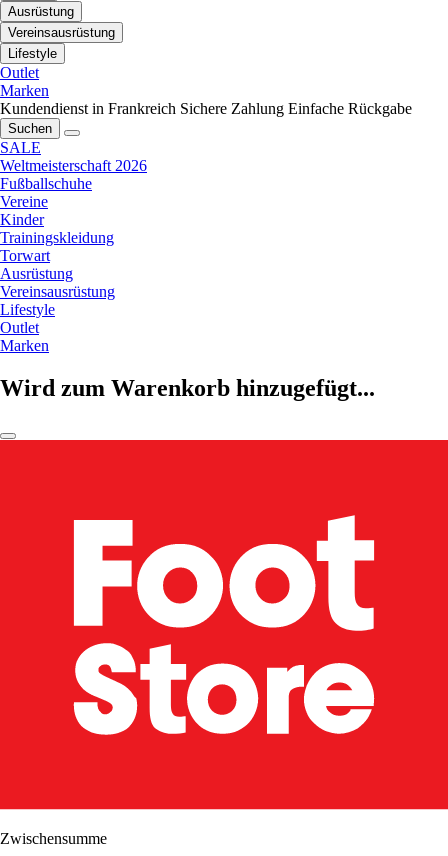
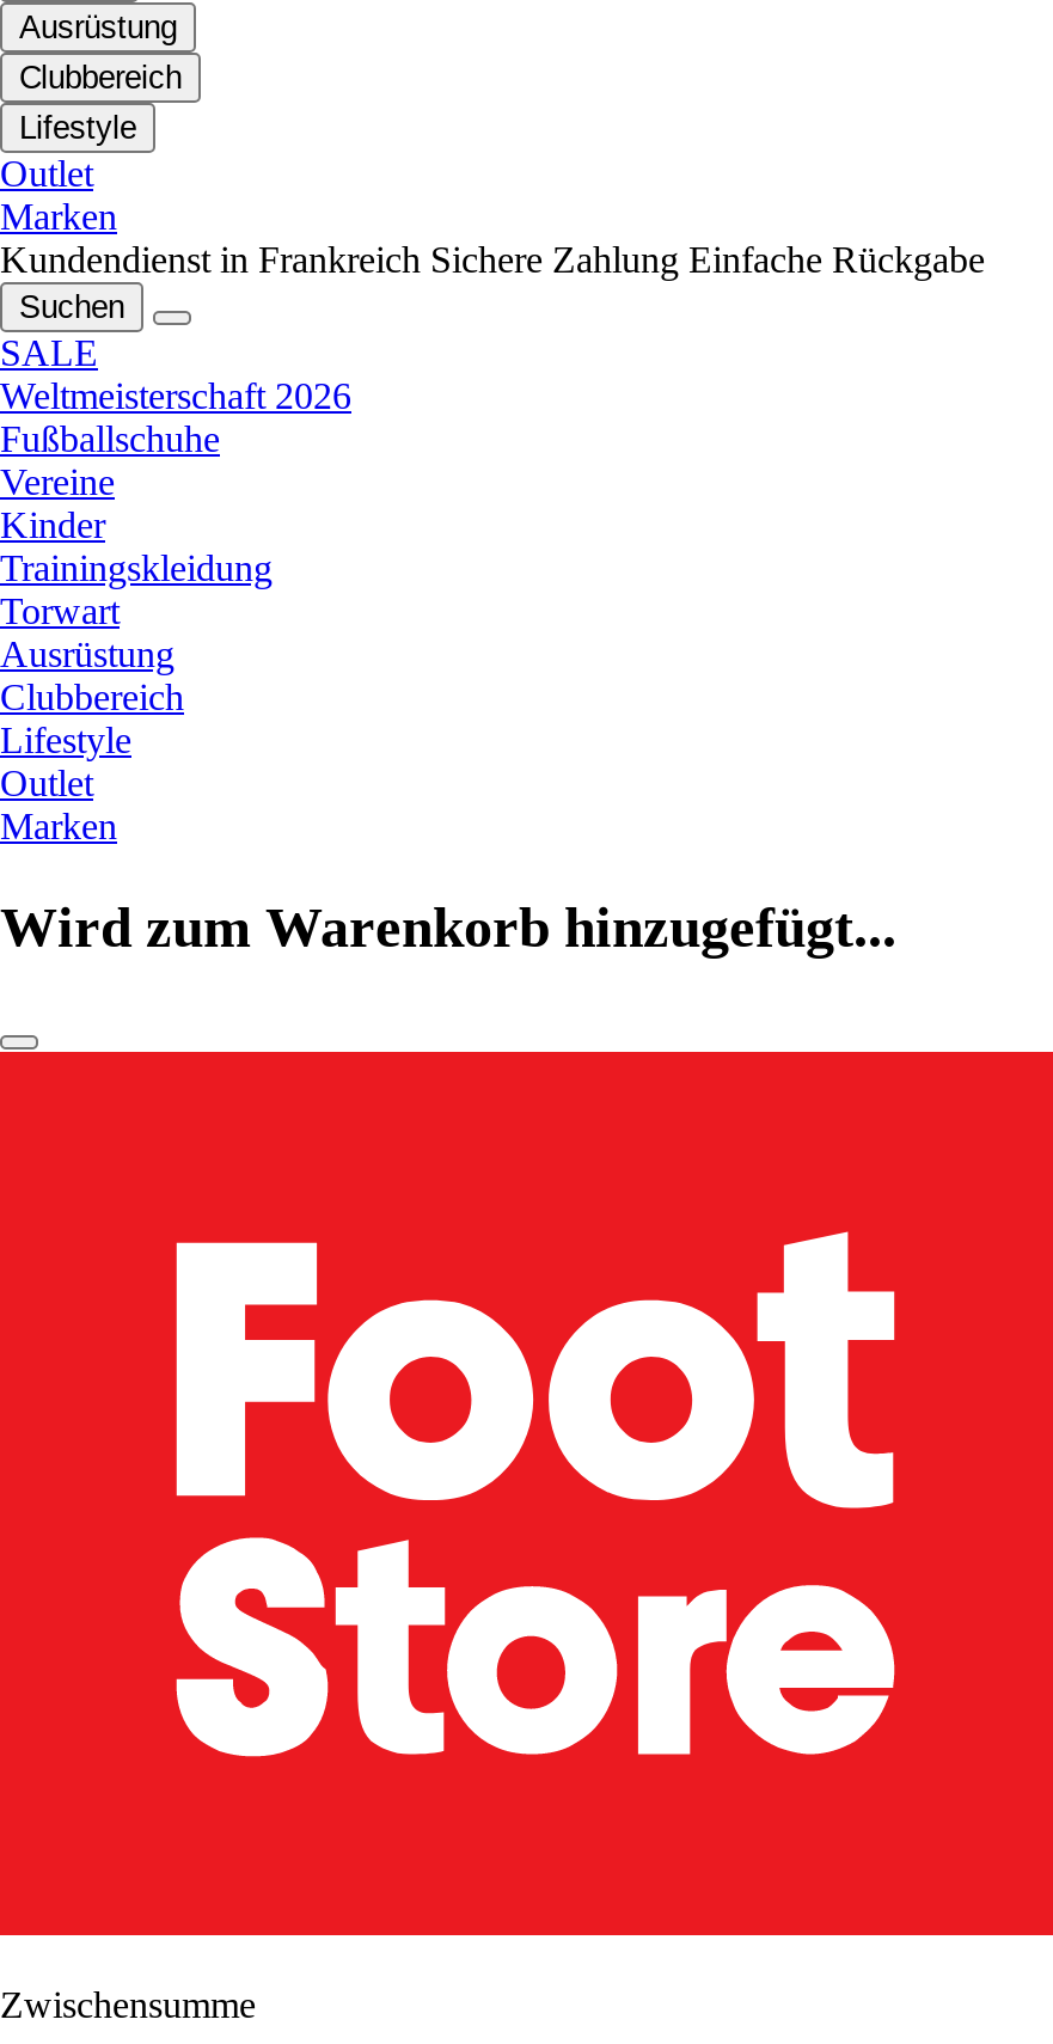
- Vereinsausrüstung
+ Clubbereich

- Vereinsausrüstung
+ Clubbereich
